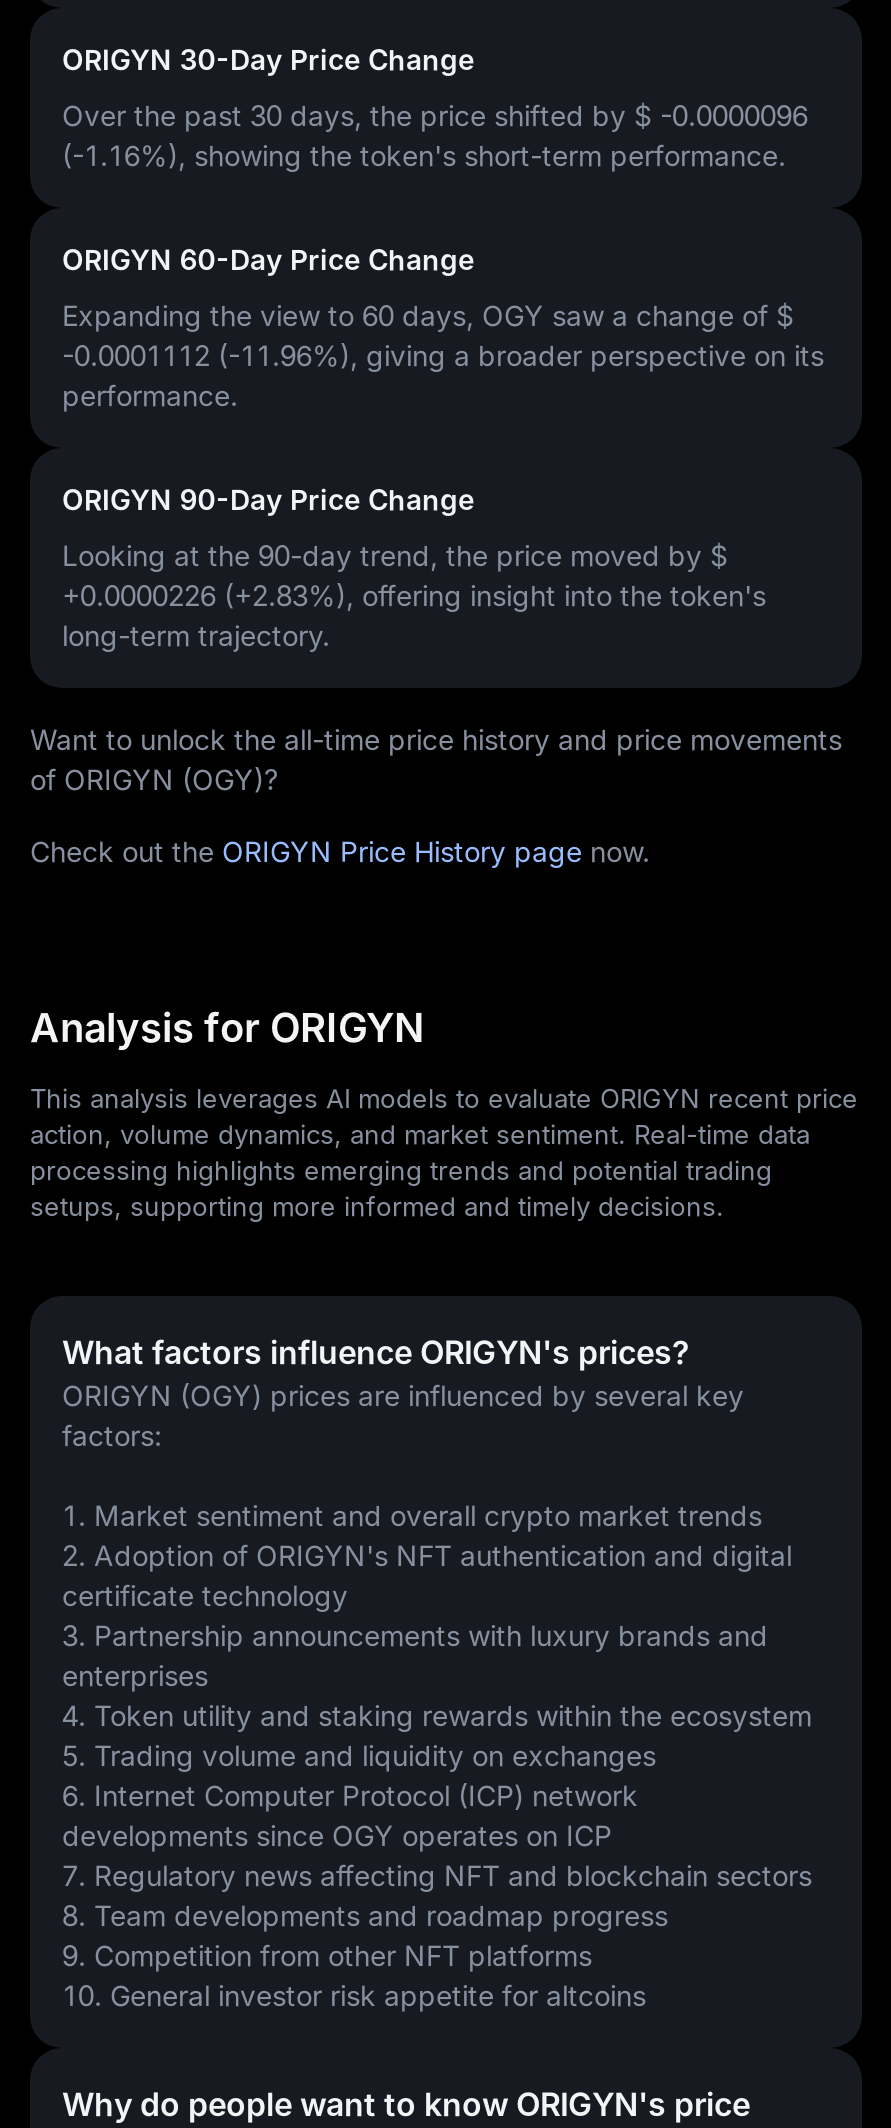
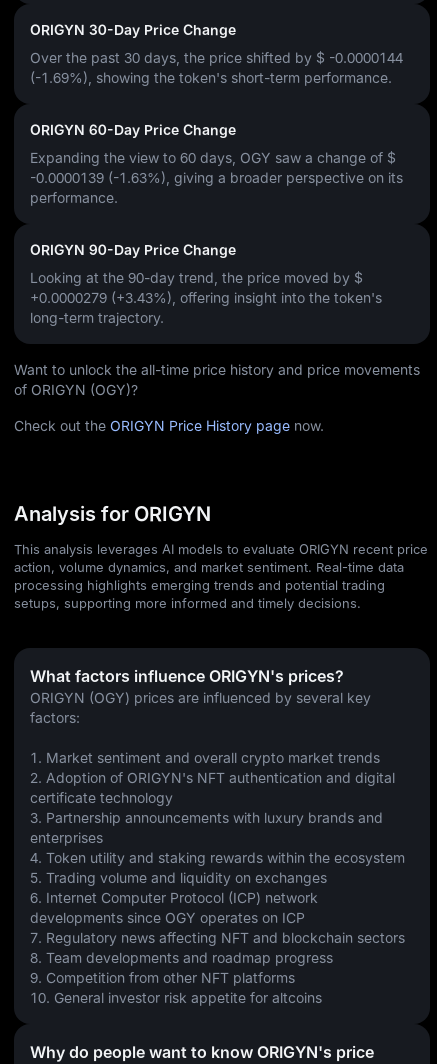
- Over the past 30 days, the price shifted by $ -0.0000096
+ Over the past 30 days, the price shifted by $ -0.0000144

- (-1.16%), showing the token's short-term performance.
+ (-1.69%), showing the token's short-term performance.

- -0.0001112 (-11.96%), giving a broader perspective on its
+ -0.0000139 (-1.63%), giving a broader perspective on its

- +0.0000226 (+2.83%), offering insight into the token's
+ +0.0000279 (+3.43%), offering insight into the token's
